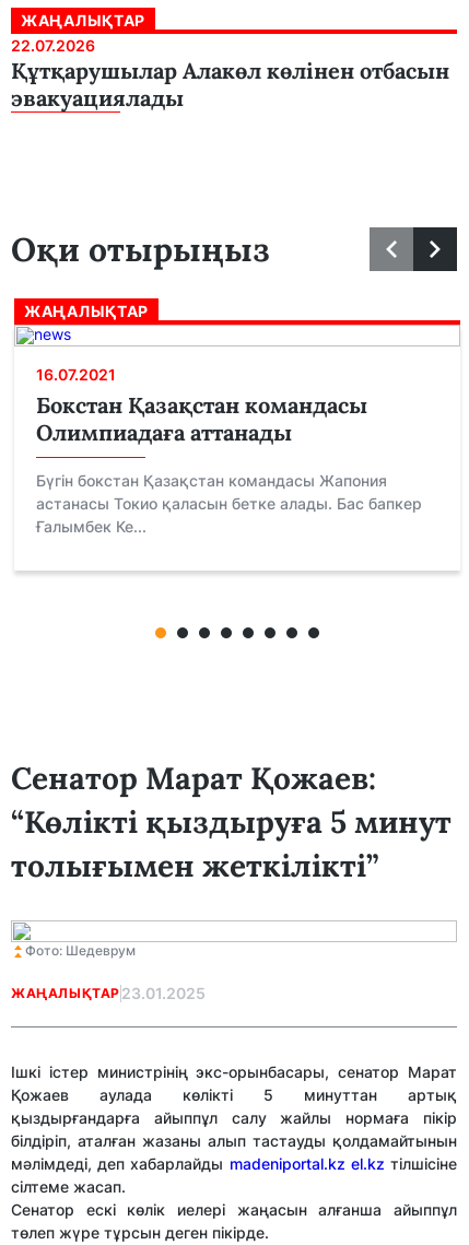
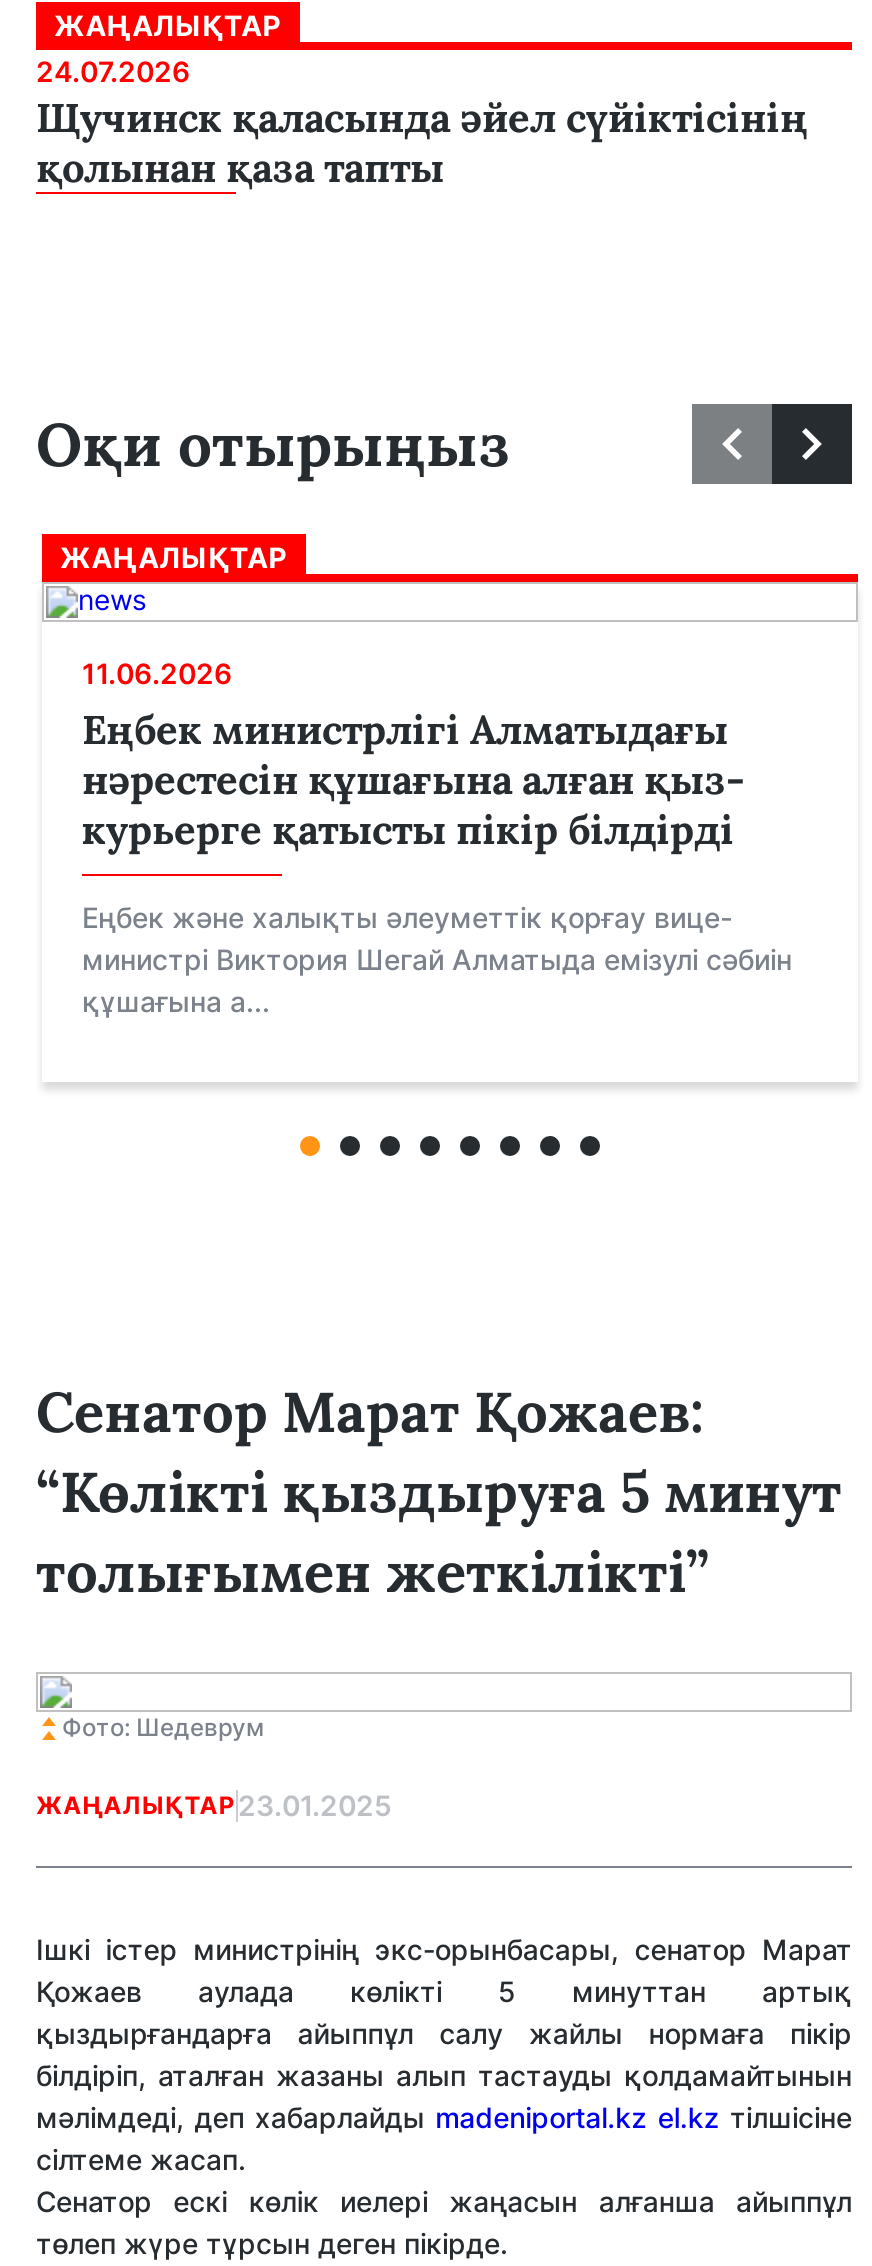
- 22.07.2026
- Құтқарушылар Алакөл көлінен отбасын
- эвакуациялады
+ 24.07.2026
+ Щучинск қаласында әйел сүйіктісінің
+ қолынан қаза тапты

- 16.07.2021
- Бокстан Қазақстан командасы
- Олимпиадаға аттанады
+ 11.06.2026
+ Еңбек министрлігі Алматыдағы
+ нәрестесін құшағына алған қыз-
+ курьерге қатысты пікір білдірді

- Бүгін бокстан Қазақстан командасы Жапония
- астанасы Токио қаласын бетке алады. Бас бапкер
- Ғалымбек Ке...
+ Еңбек және халықты әлеуметтік қорғау вице-
+ министрі Виктория Шегай Алматыда емізулі сәбиін
+ құшағына а...
